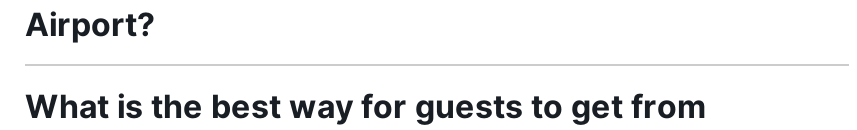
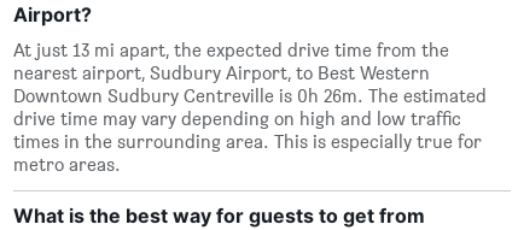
+ At just 13 mi apart, the expected drive time from the
+ nearest airport, Sudbury Airport, to Best Western
+ Downtown Sudbury Centreville is 0h 26m. The estimated
+ drive time may vary depending on high and low traffic
+ times in the surrounding area. This is especially true for
+ metro areas.
